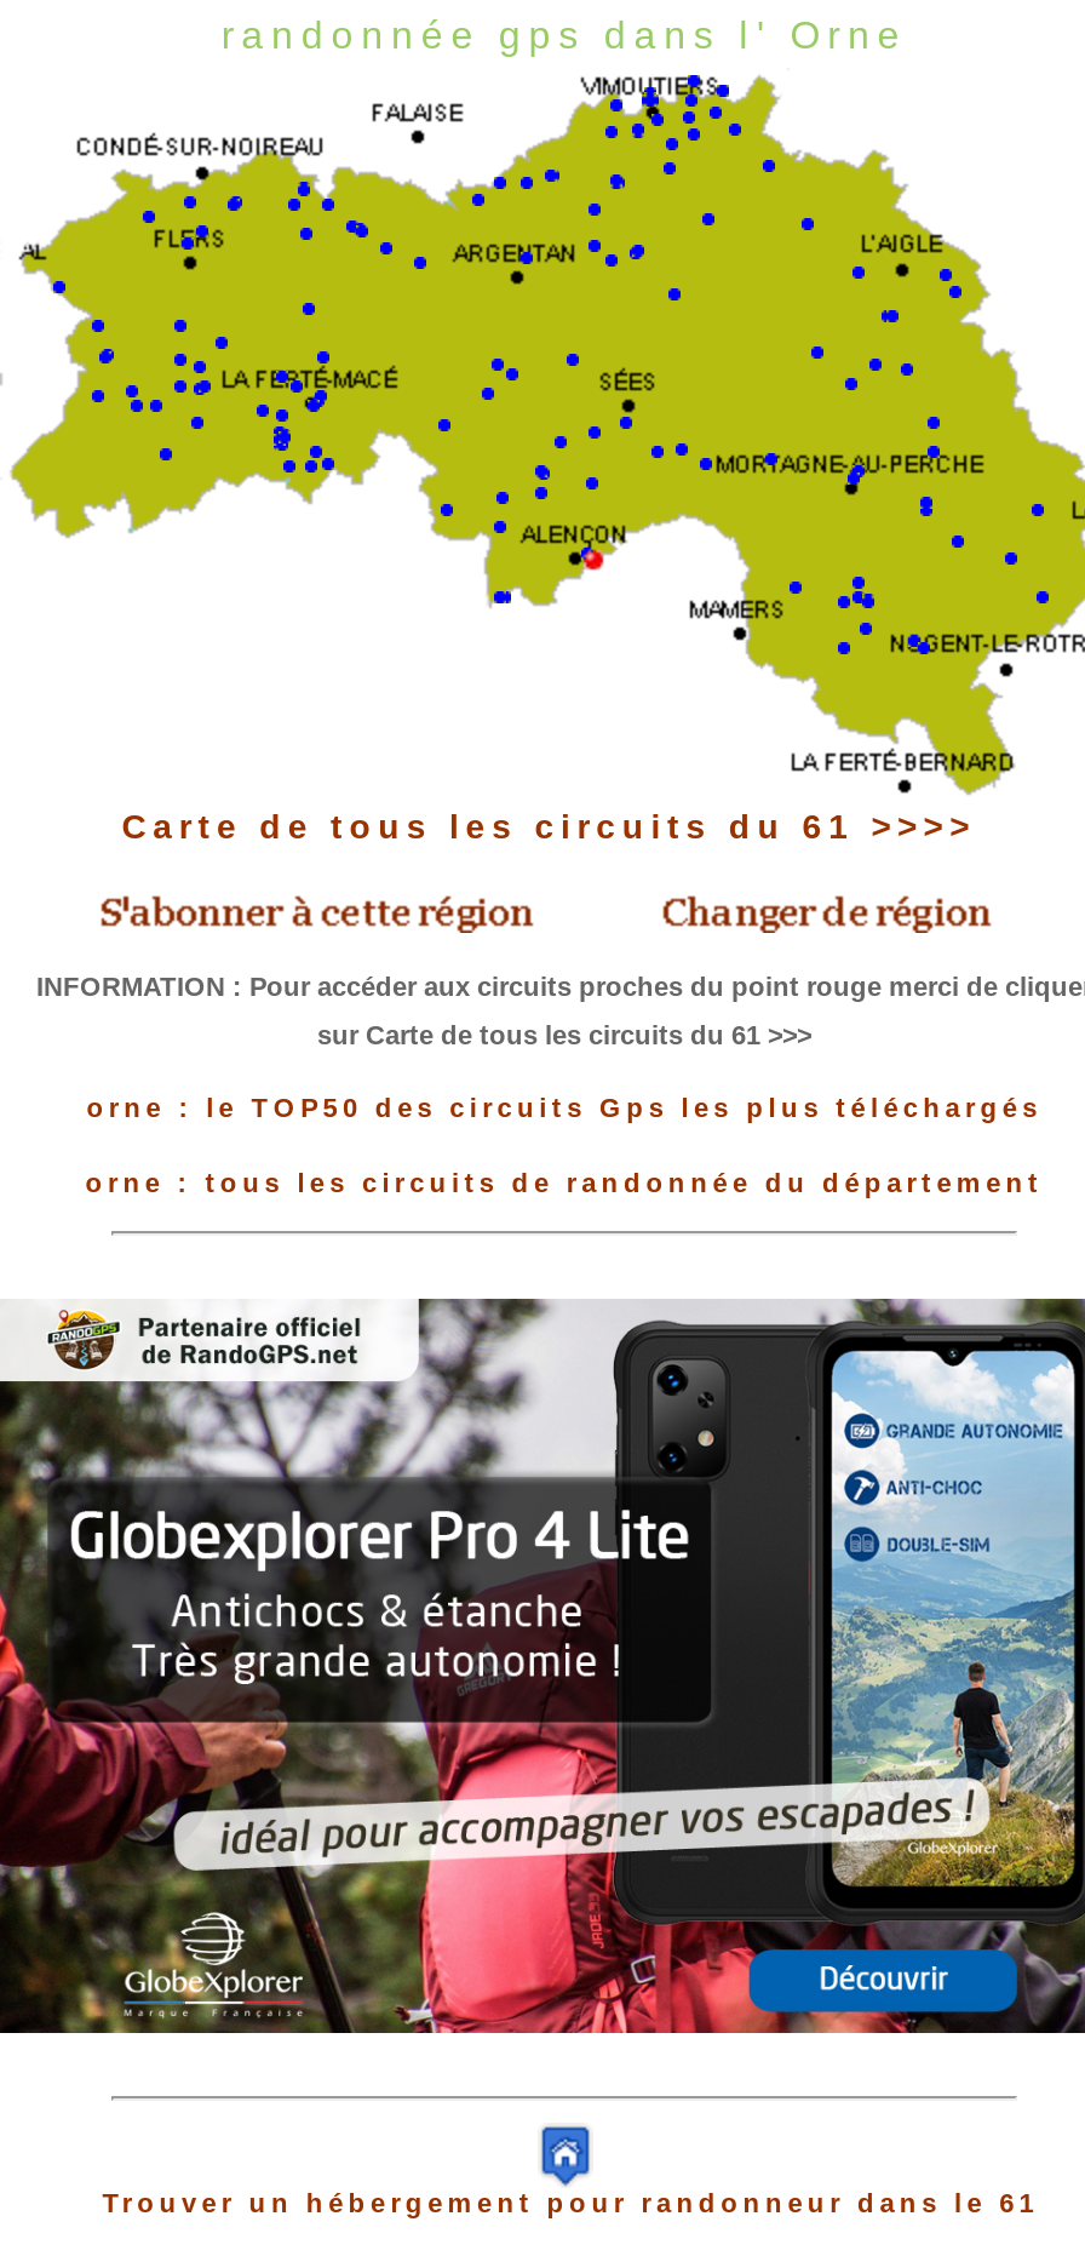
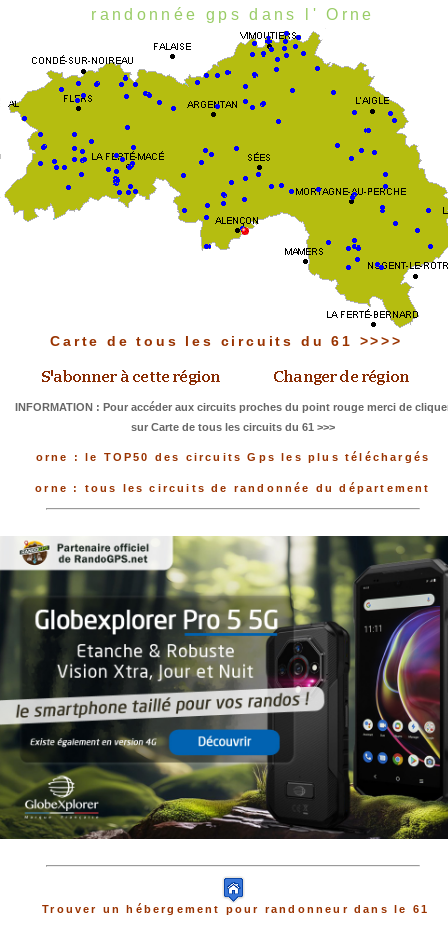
- [image]
+ [image]
